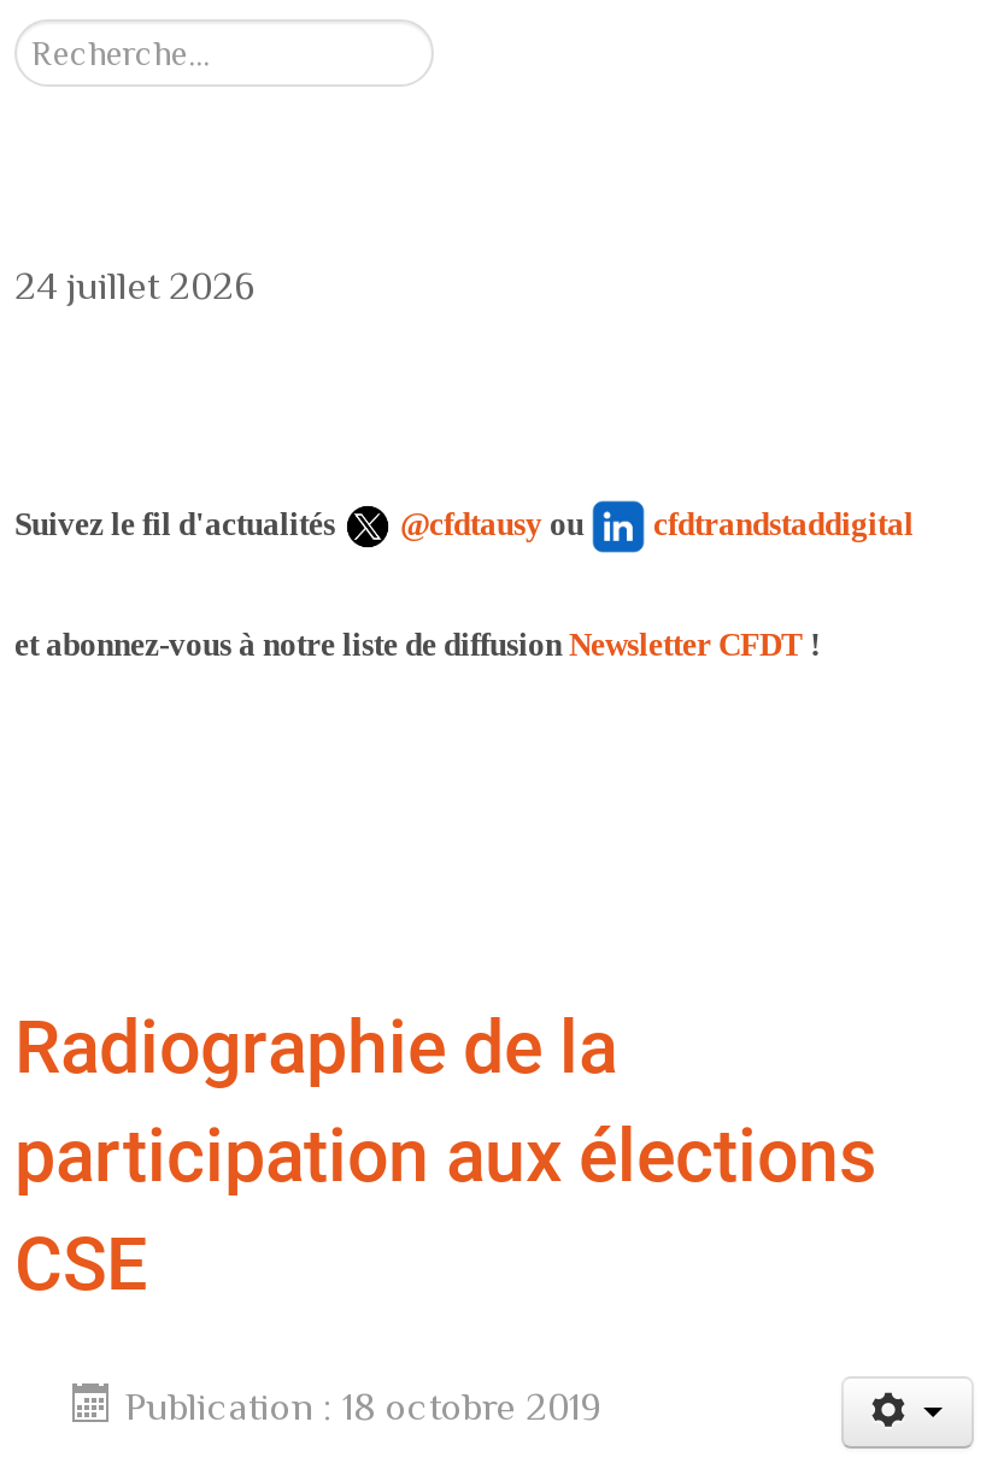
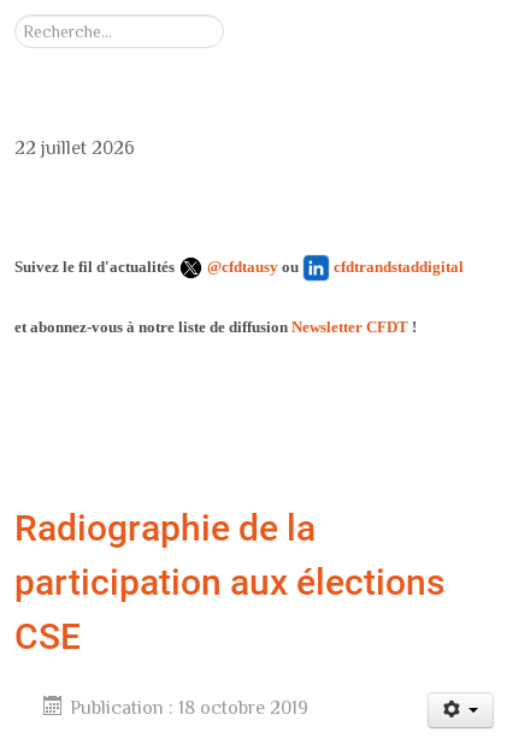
- 24 juillet 2026
+ 22 juillet 2026
